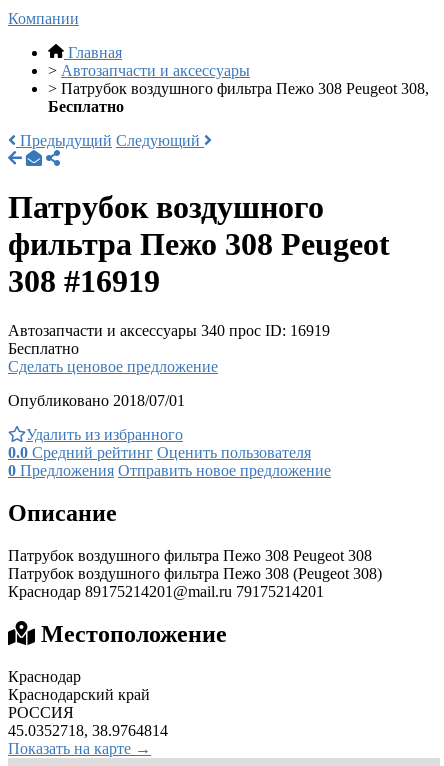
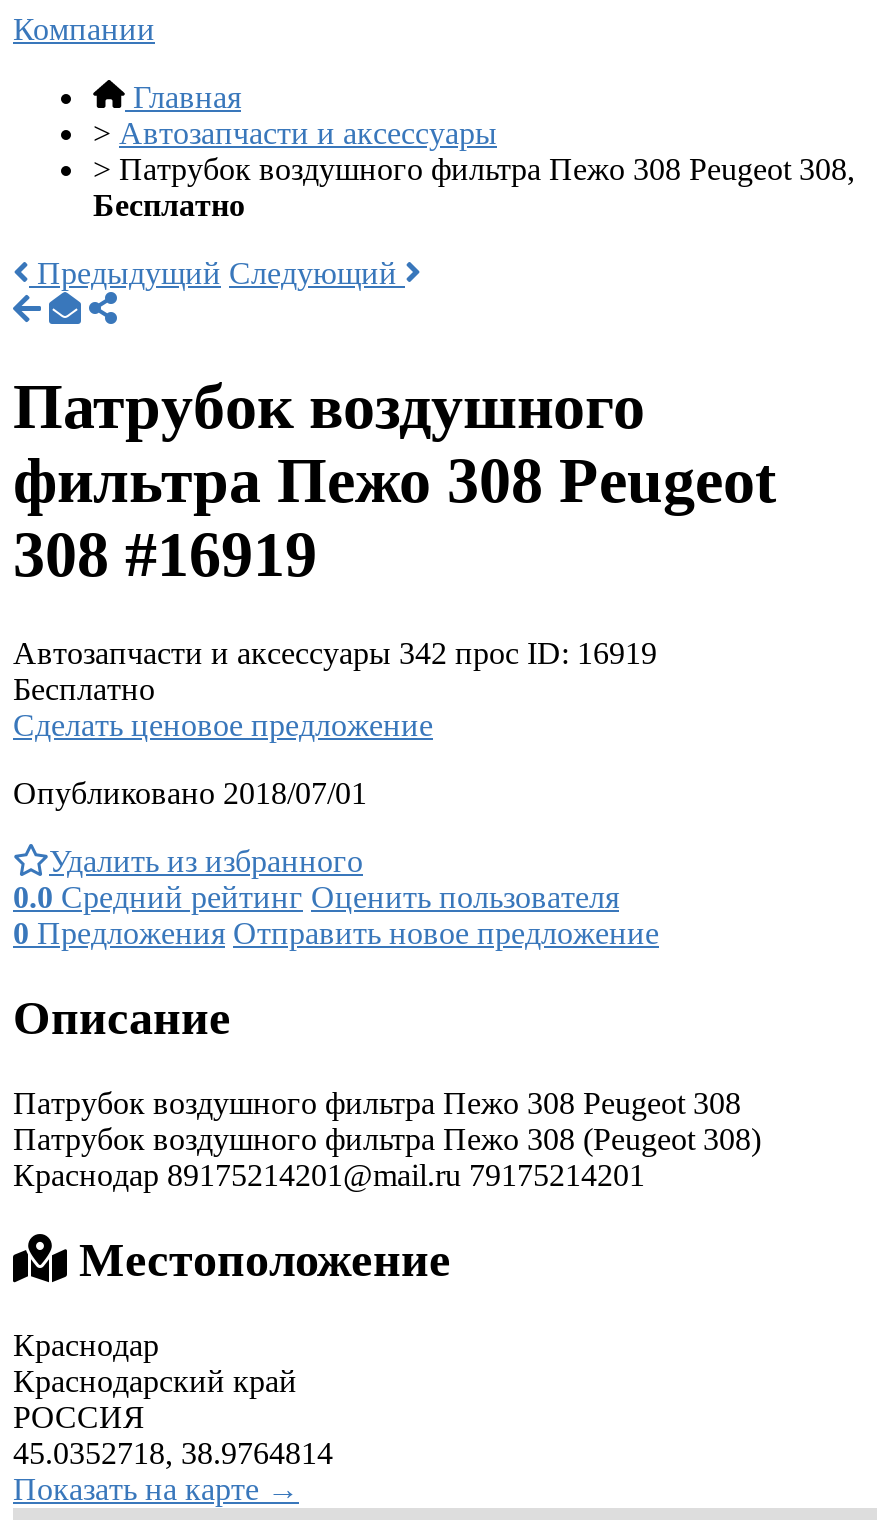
- Автозапчасти и аксессуары 340 прос ID: 16919
+ Автозапчасти и аксессуары 342 прос ID: 16919
